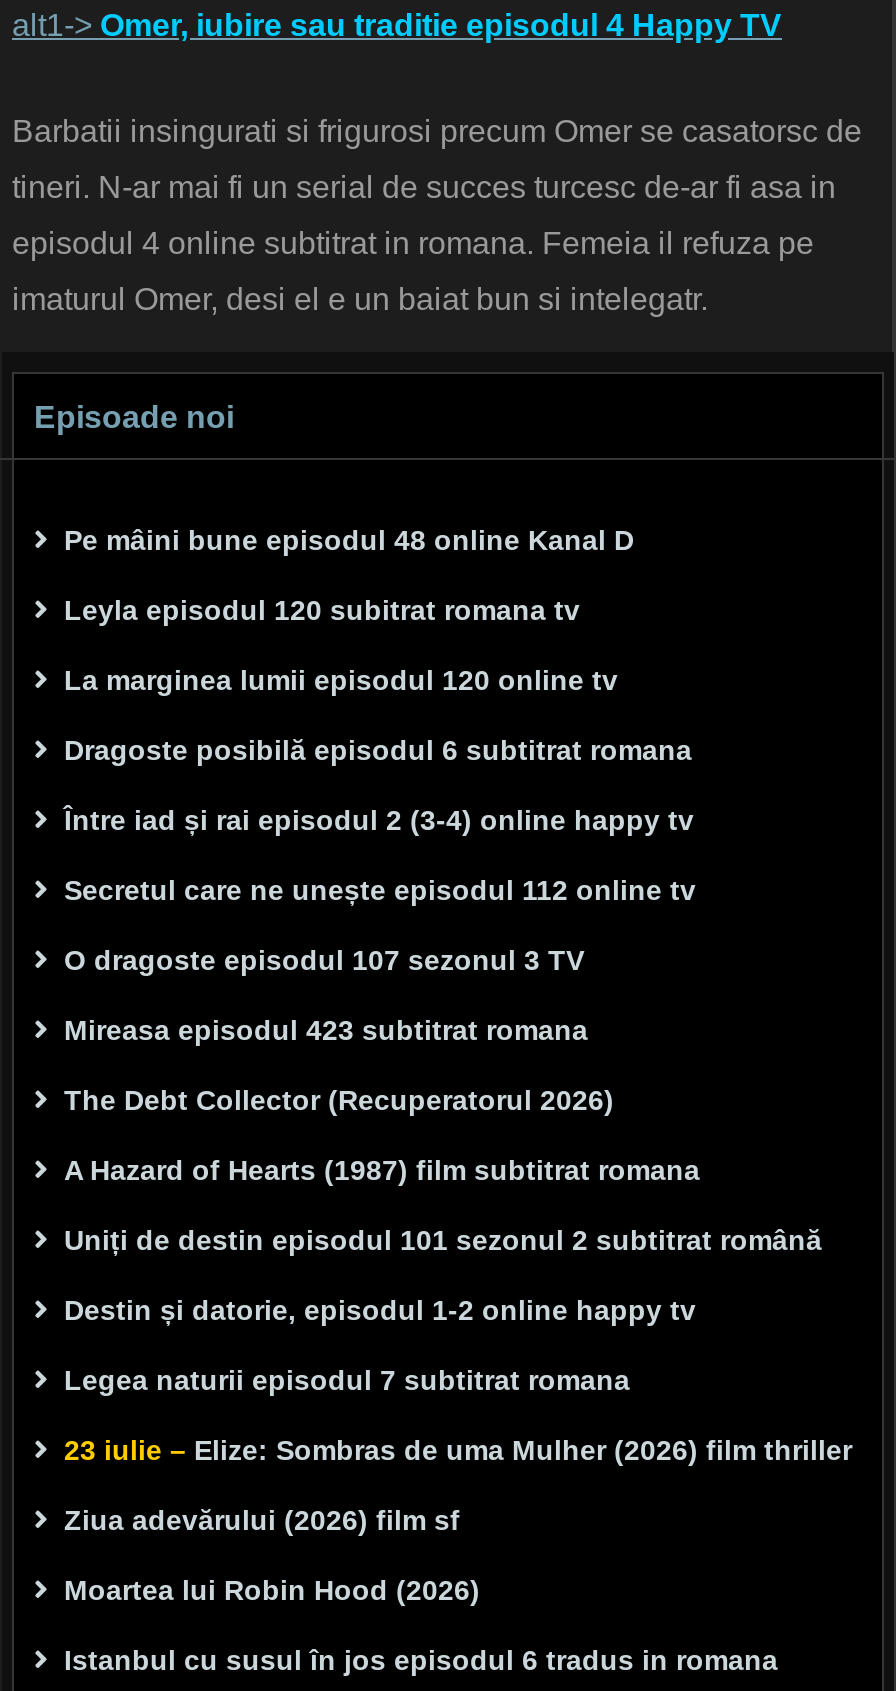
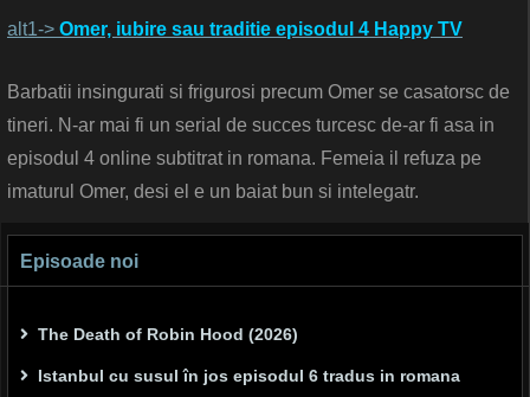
- Pe mâini bune episodul 48 online Kanal D
- Leyla episodul 120 subitrat romana tv
- La marginea lumii episodul 120 online tv
- Dragoste posibilă episodul 6 subtitrat romana
- Între iad și rai episodul 2 (3-4) online happy tv
- Secretul care ne unește episodul 112 online tv
- O dragoste episodul 107 sezonul 3 TV
- Mireasa episodul 423 subtitrat romana
- The Debt Collector (Recuperatorul 2026)
- A Hazard of Hearts (1987) film subtitrat romana
- Uniți de destin episodul 101 sezonul 2 subtitrat română
- Destin și datorie, episodul 1-2 online happy tv
- Legea naturii episodul 7 subtitrat romana
- 23 iulie – Elize: Sombras de uma Mulher (2026) film thriller
- Ziua adevărului (2026) film sf
- Moartea lui Robin Hood (2026)
+ The Death of Robin Hood (2026)
